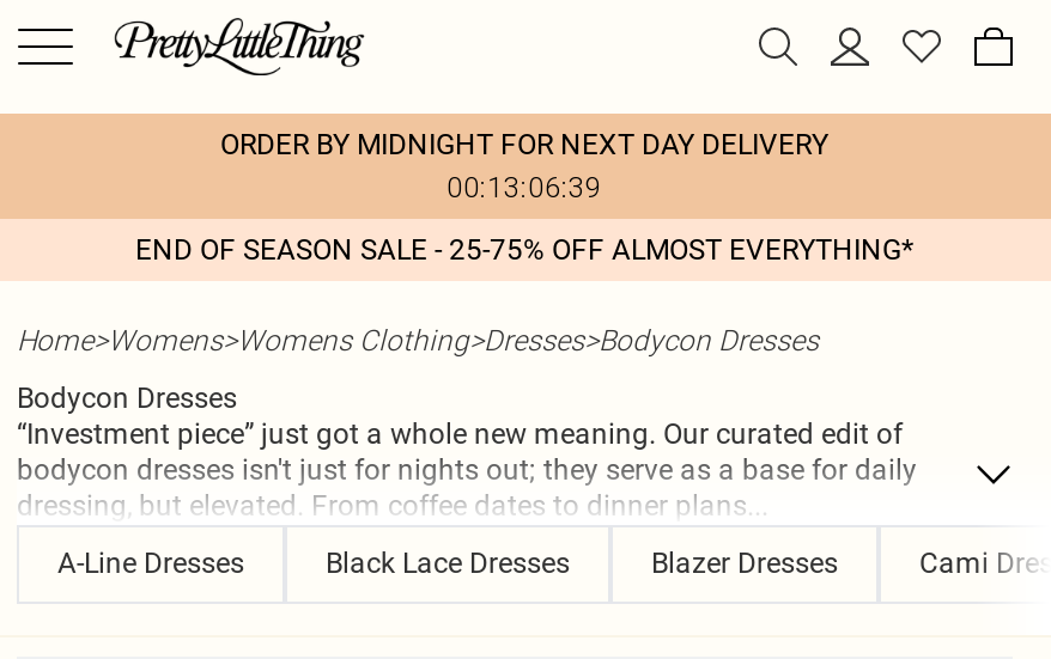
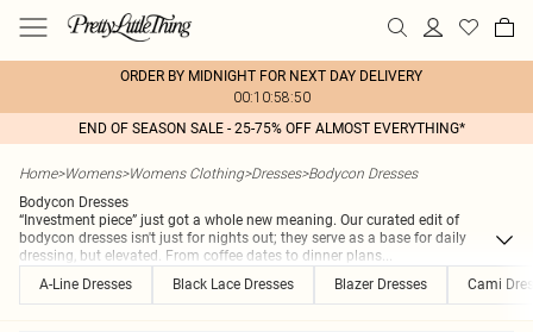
- 00:13:06:39
+ 00:10:58:50
